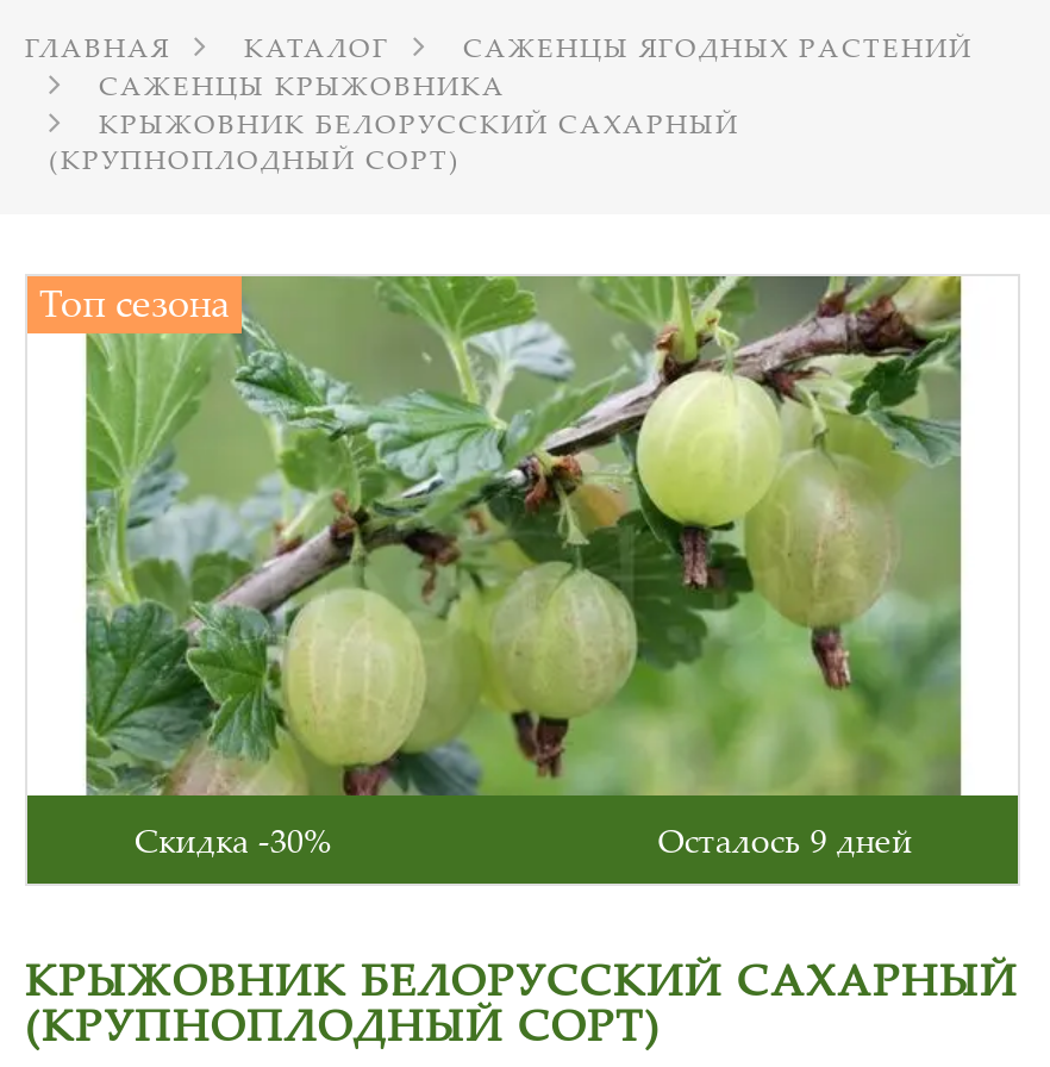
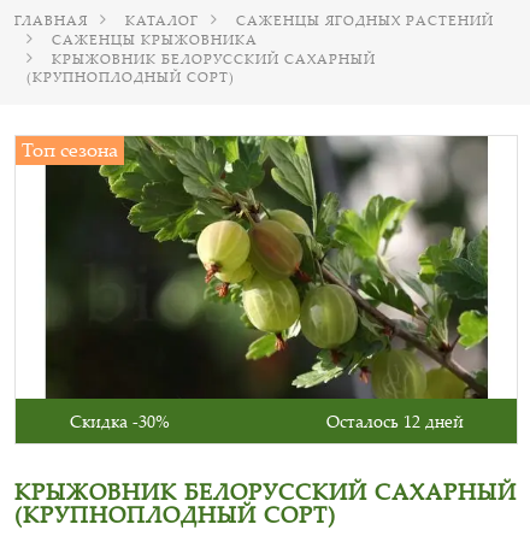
- [image]
- Осталось 9 дней
+ [image]
+ Осталось 12 дней
